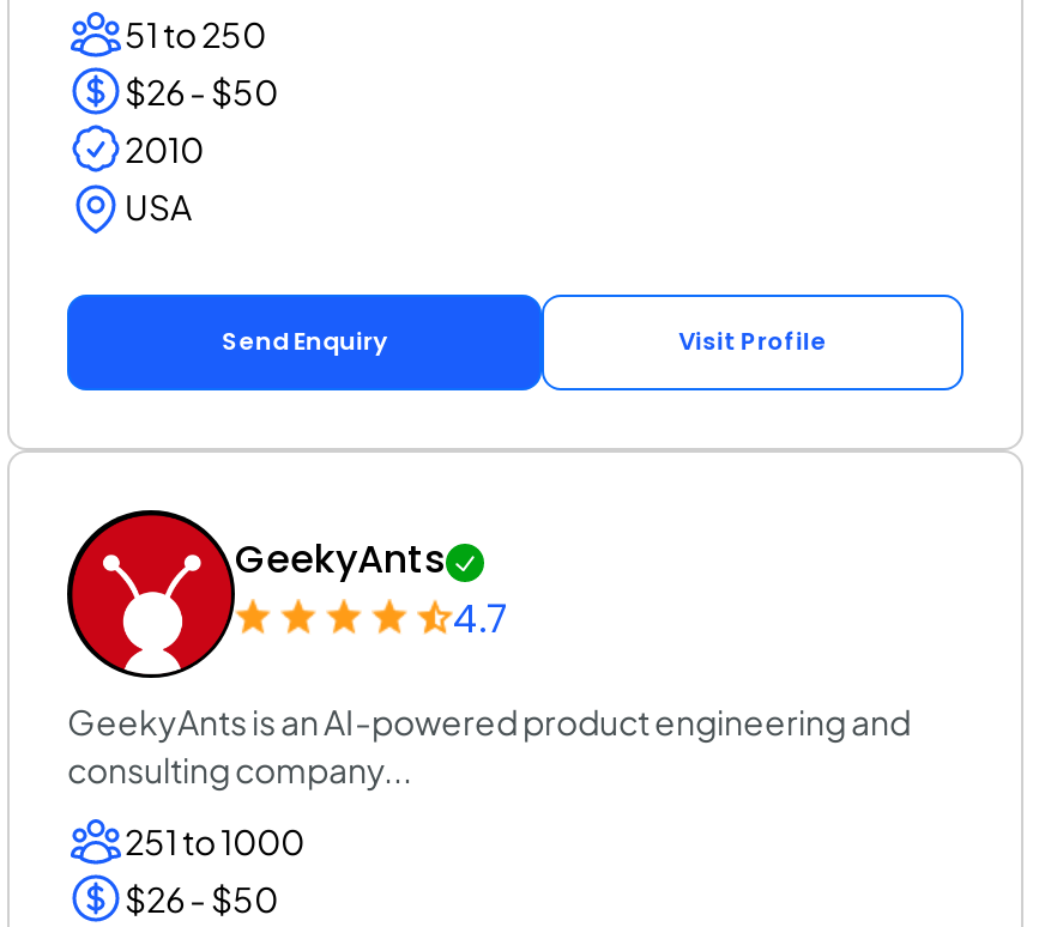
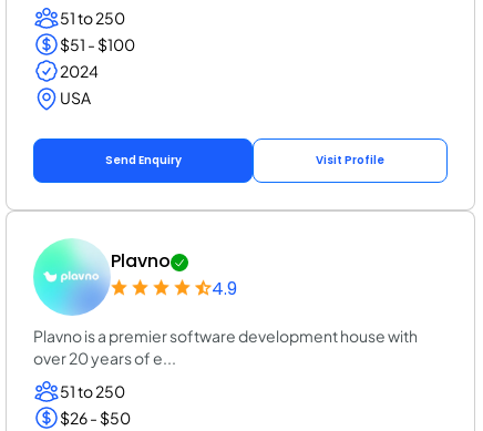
- $26 - $50
+ $51 - $100

- 2010
+ 2024

- [image]
- GeekyAnts
- 4.7
+ [image]
+ Plavno
+ 4.9

- GeekyAnts is an AI-powered product engineering and
- consulting company...
+ Plavno is a premier software development house with
+ over 20 years of e...

- 251 to 1000
+ 51 to 250
